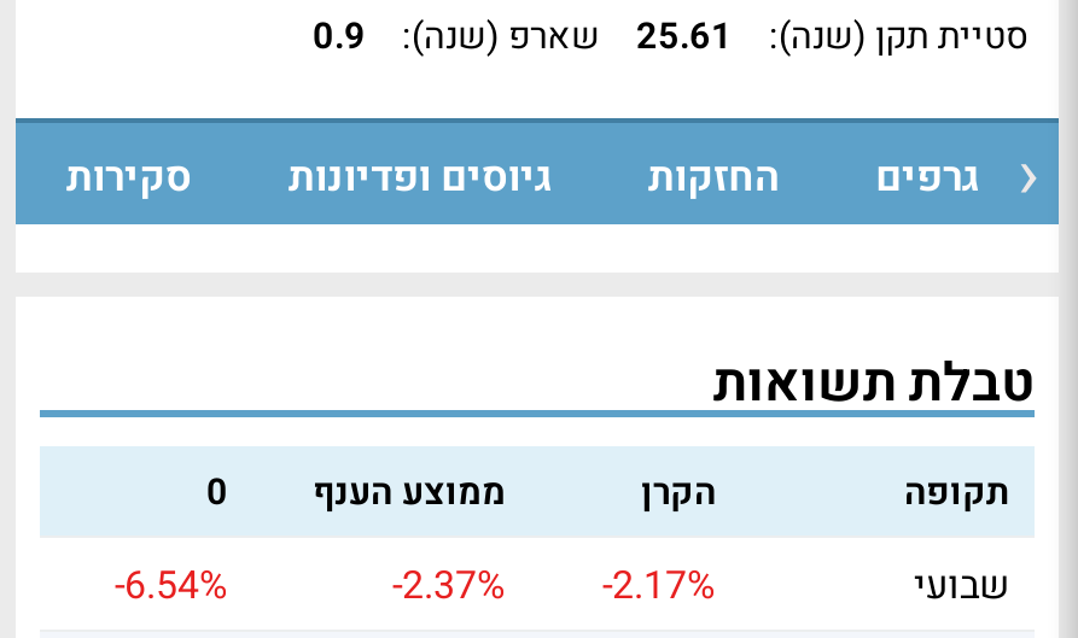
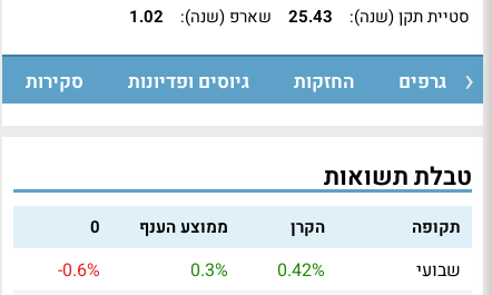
- 0.9
+ 1.02

- 25.61
+ 25.43

- -6.54%
+ -0.6%

- -2.37%
+ 0.3%

- -2.17%
+ 0.42%
